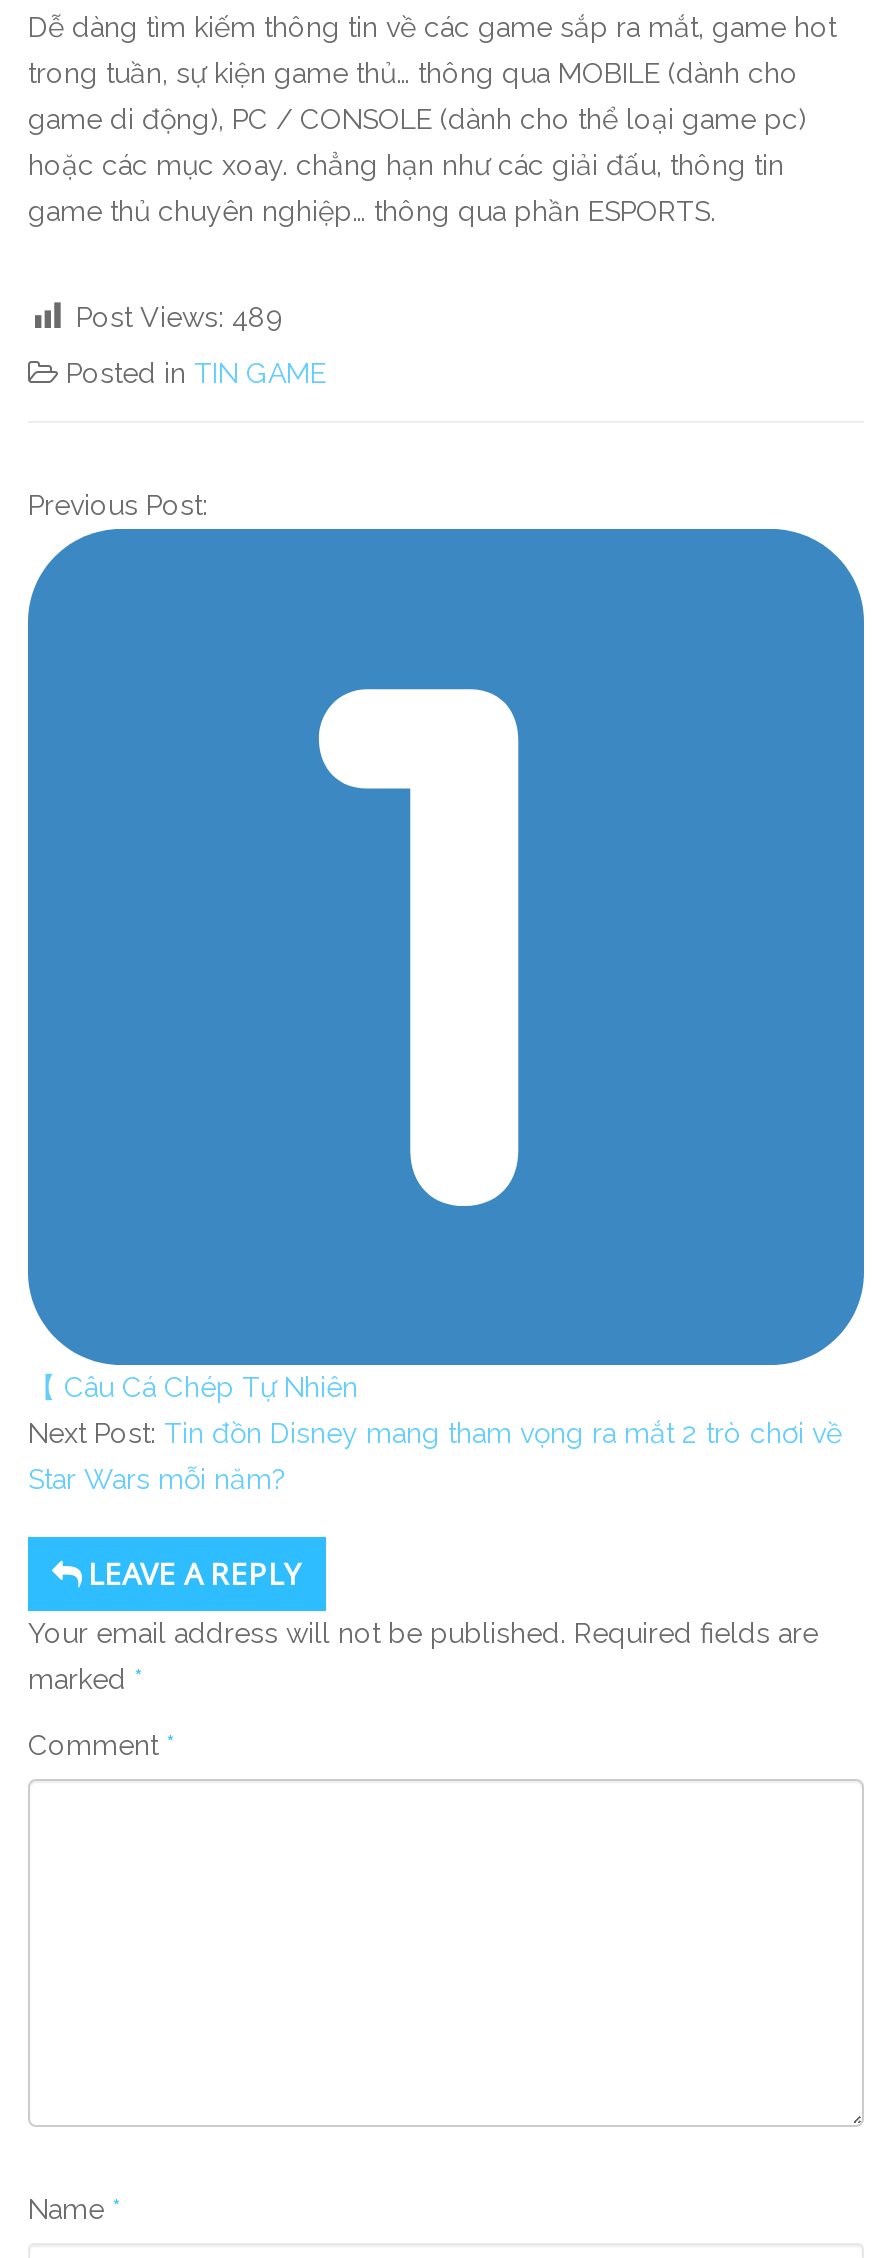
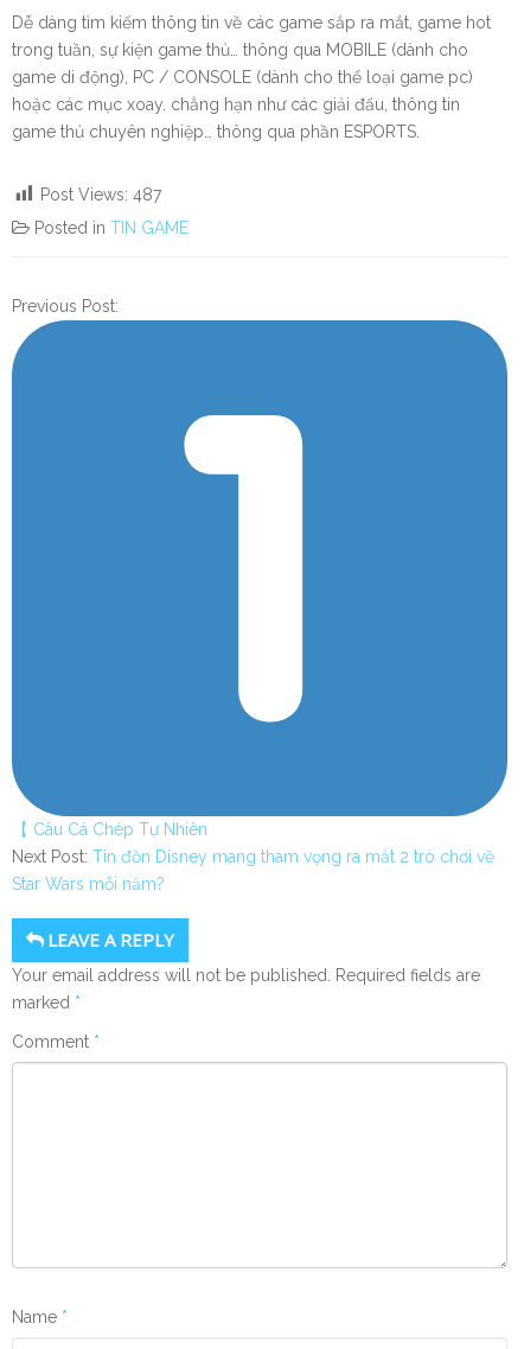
- Post Views: 489
+ Post Views: 487
